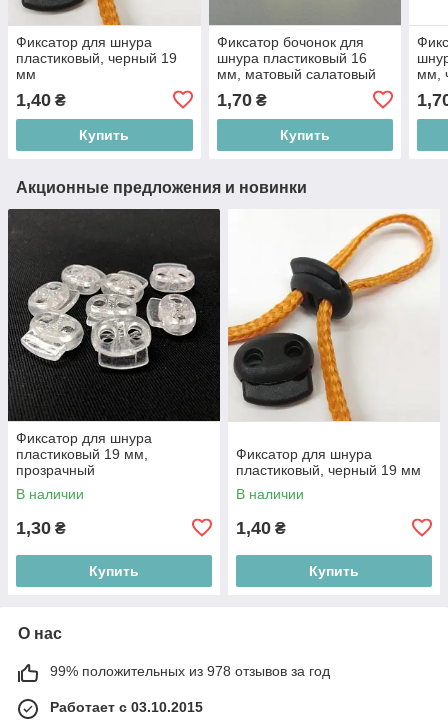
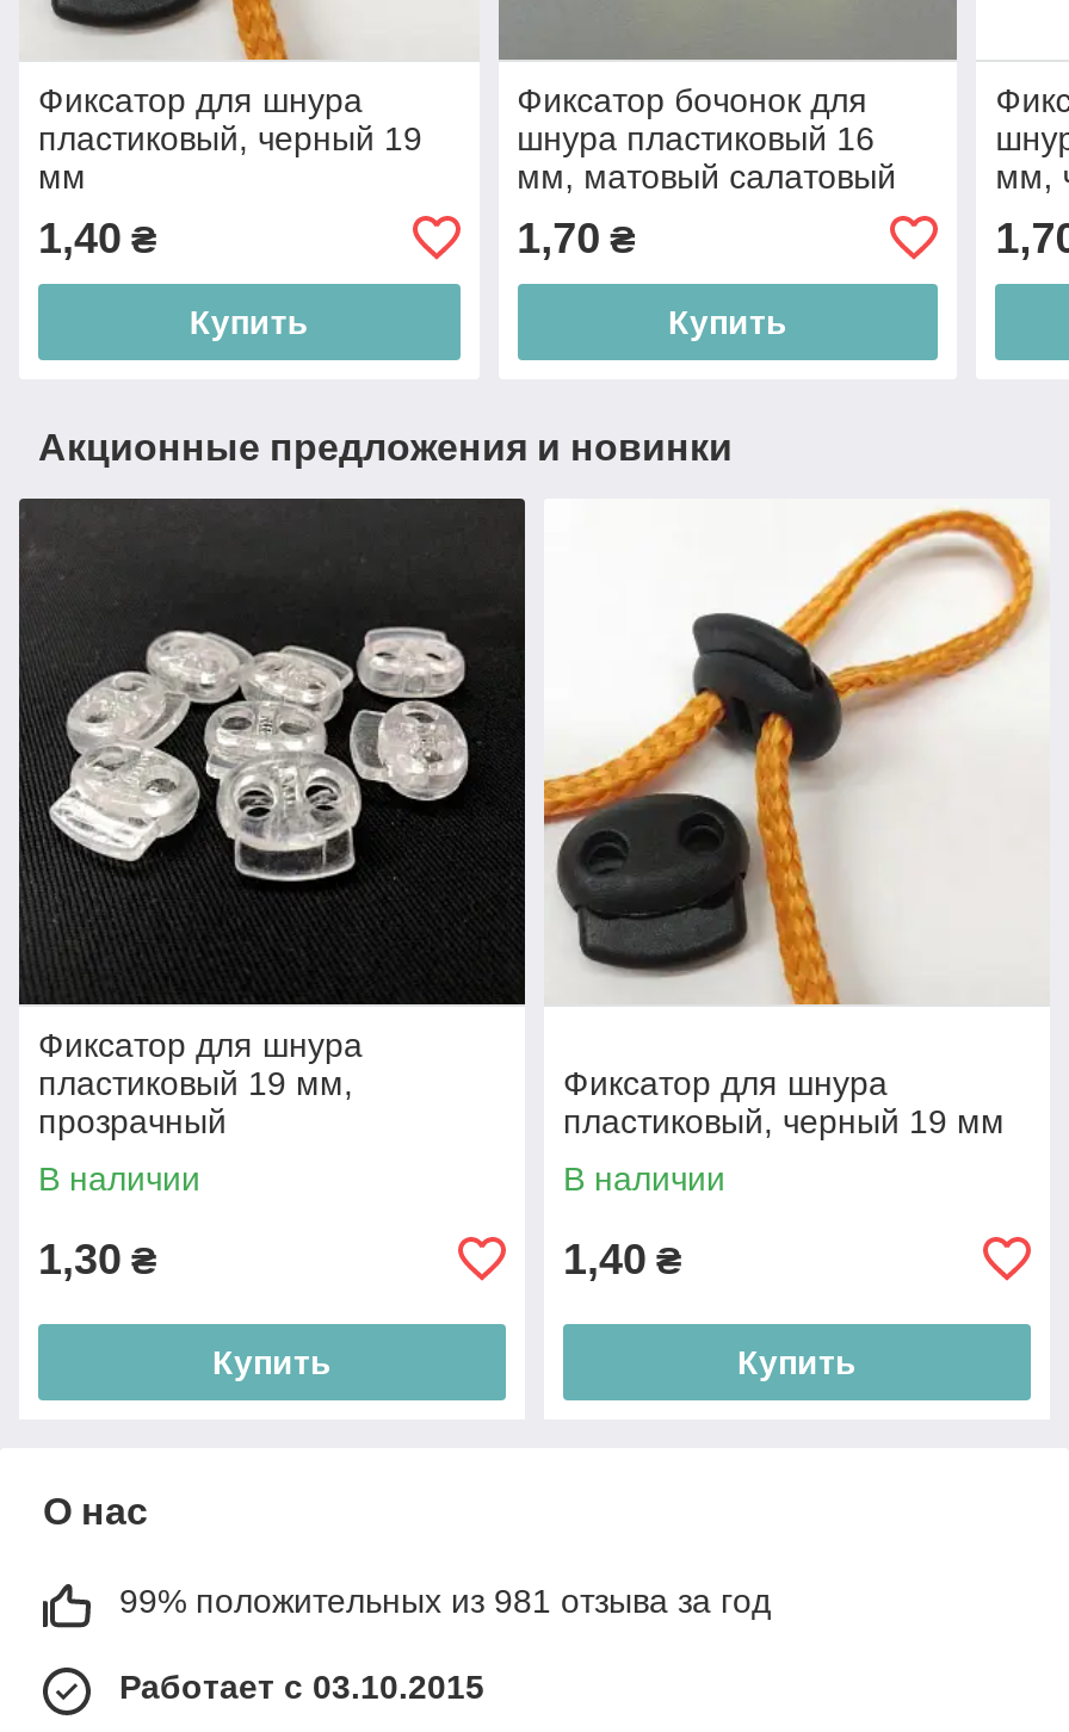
- 99% положительных из 978 отзывов за год
+ 99% положительных из 981 отзыва за год
